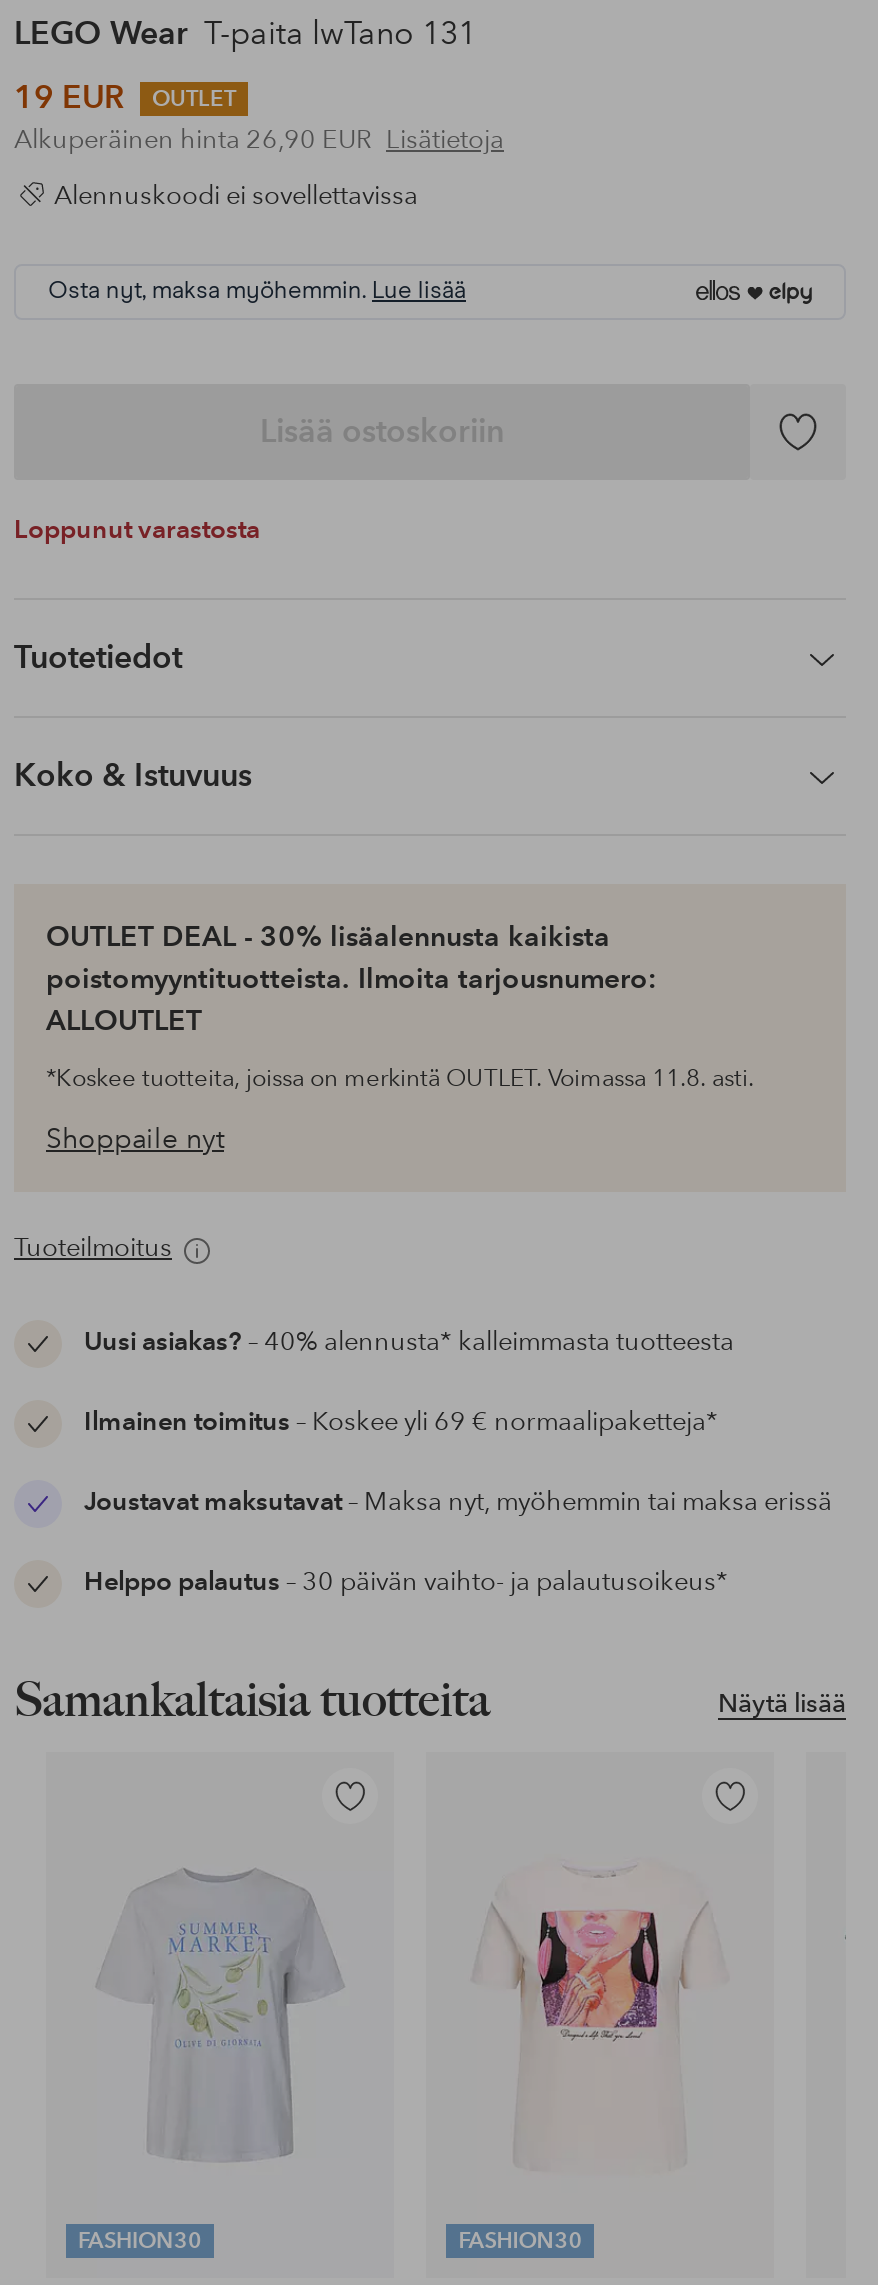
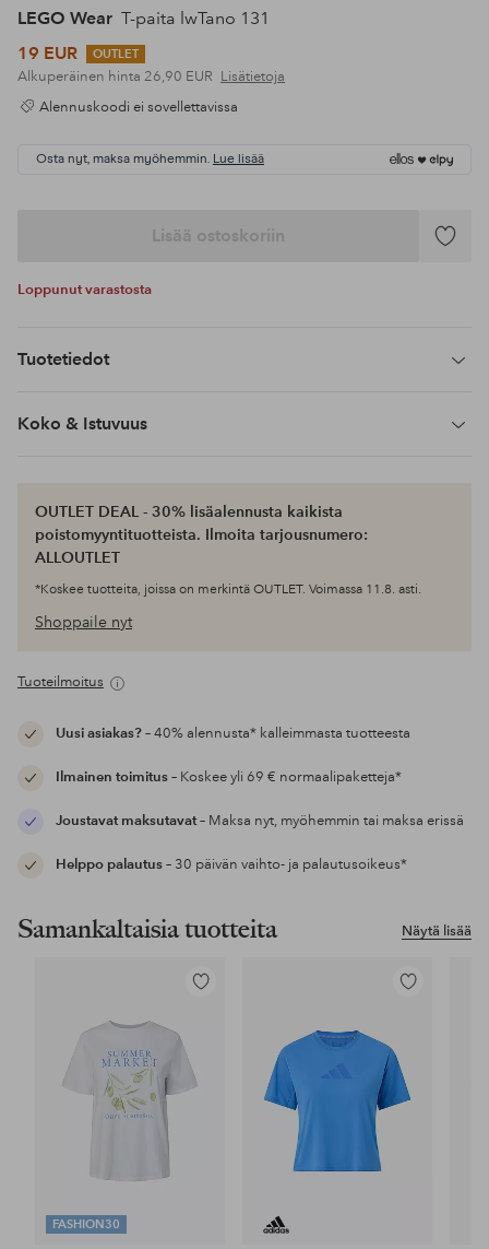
- [image]
+ [image]

- FASHION30
